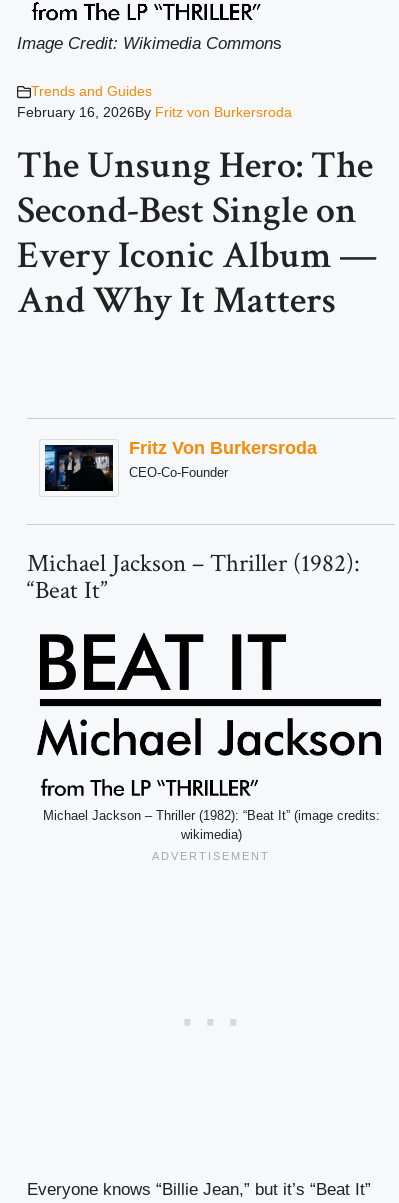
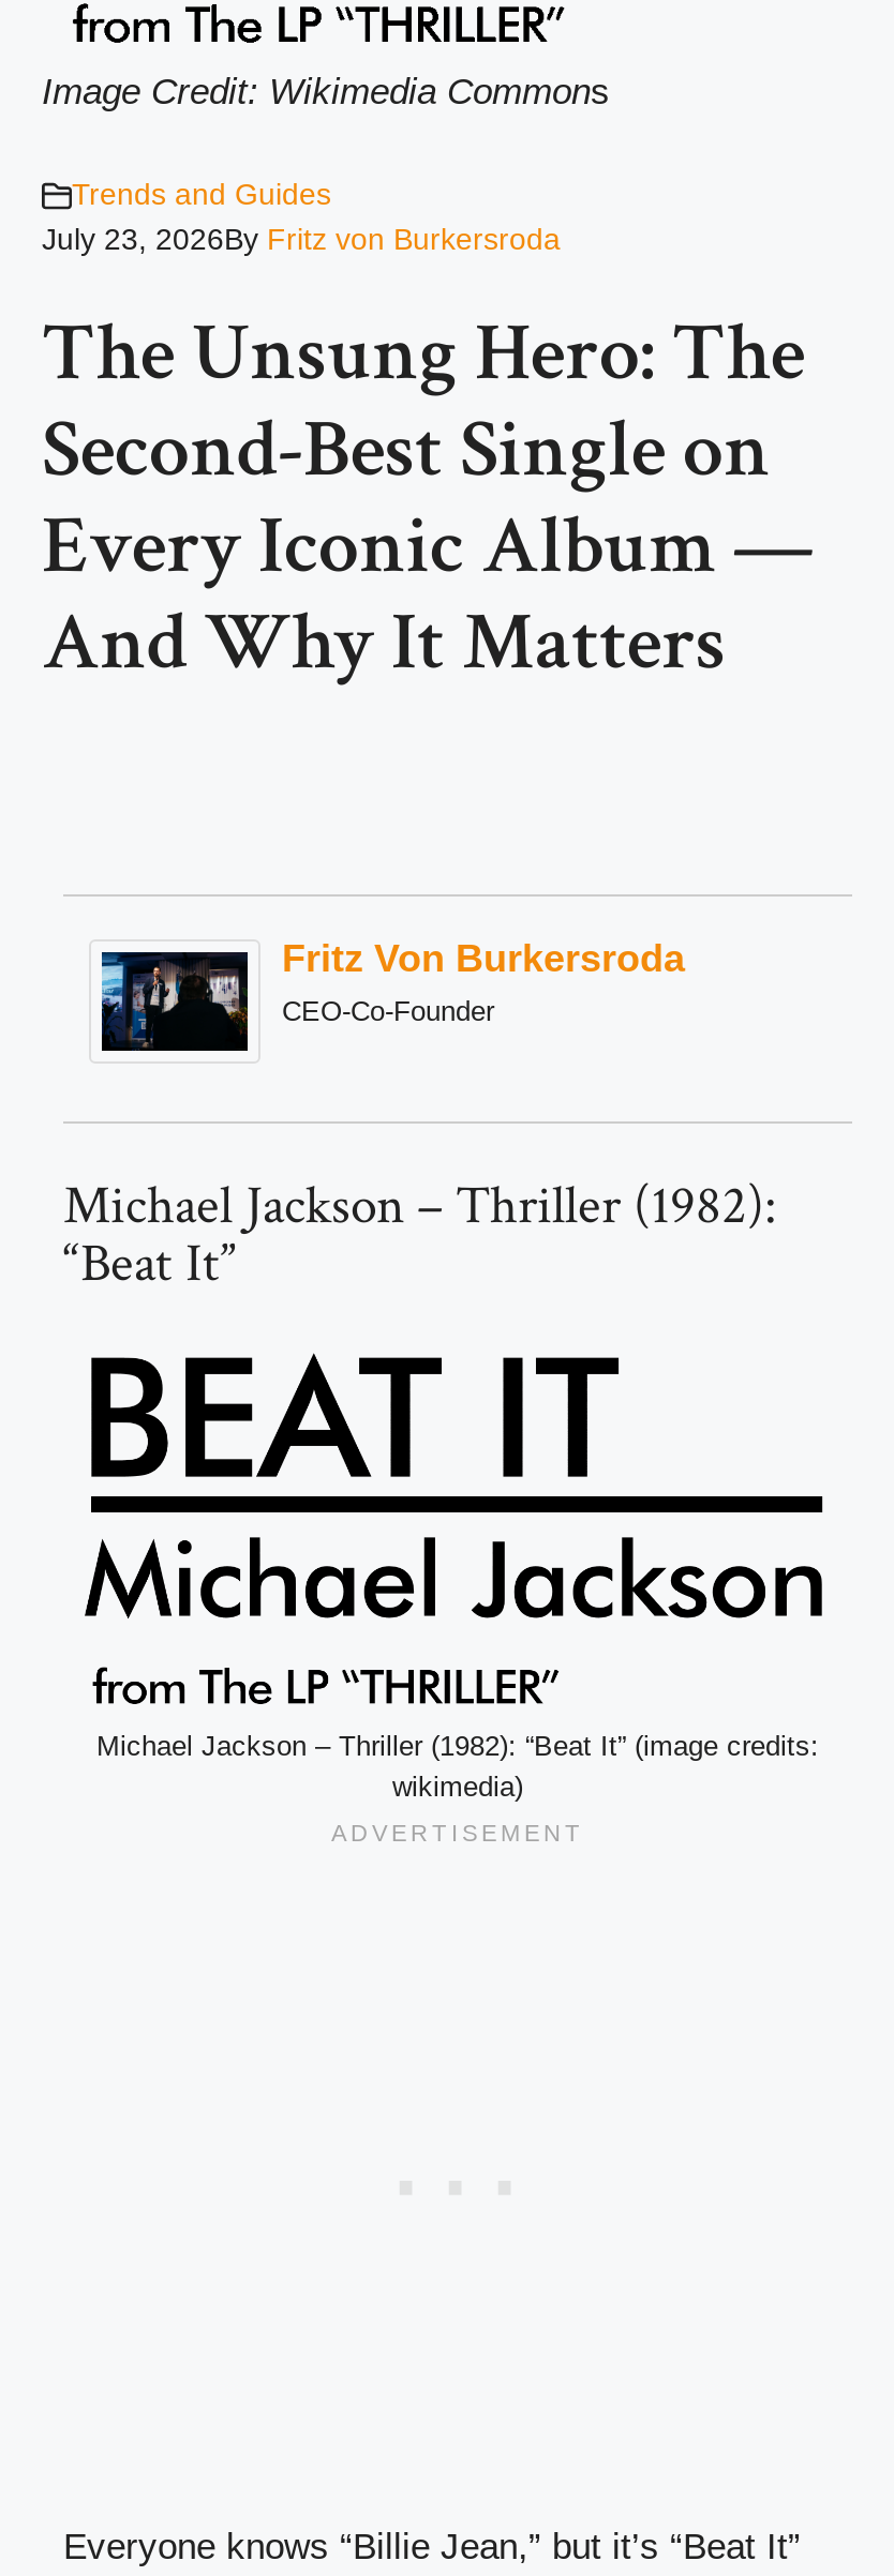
- February 16, 2026By Fritz von Burkersroda
+ July 23, 2026By Fritz von Burkersroda
